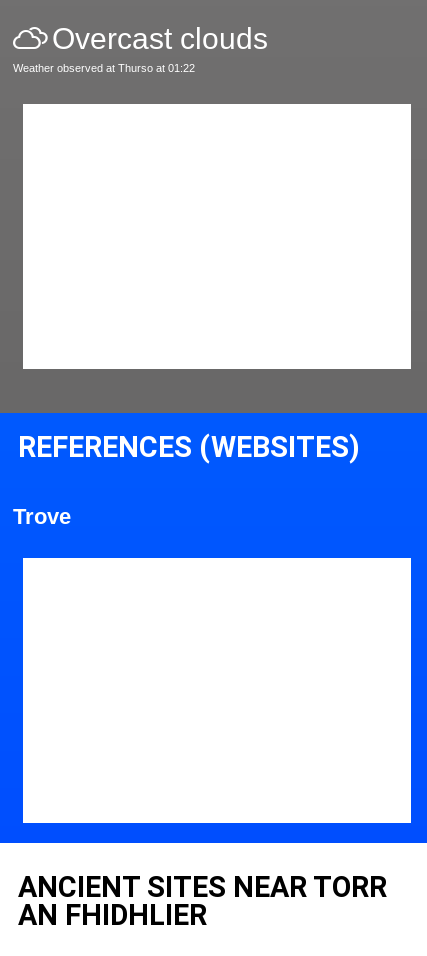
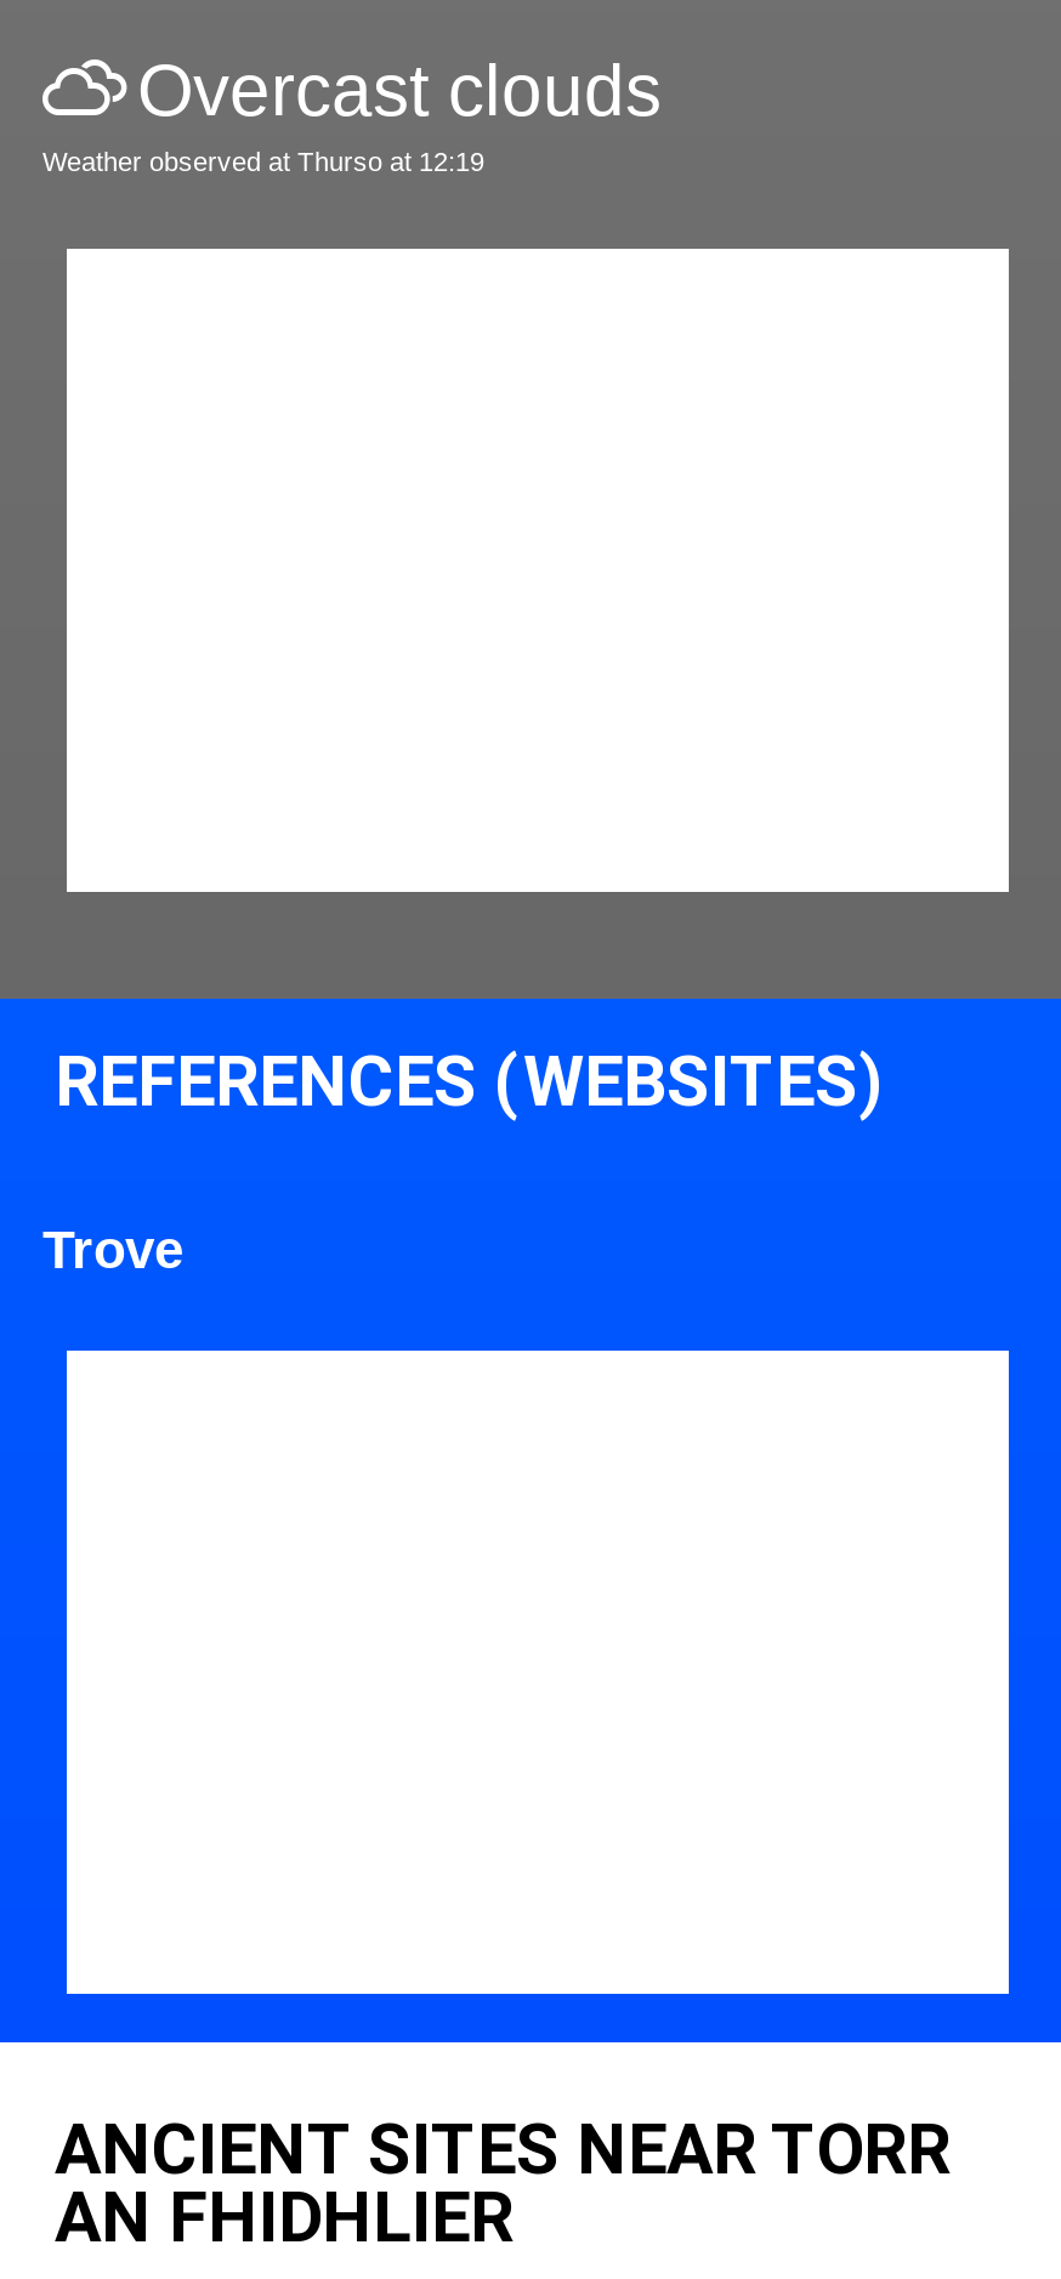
- Weather observed at Thurso at 01:22
+ Weather observed at Thurso at 12:19
